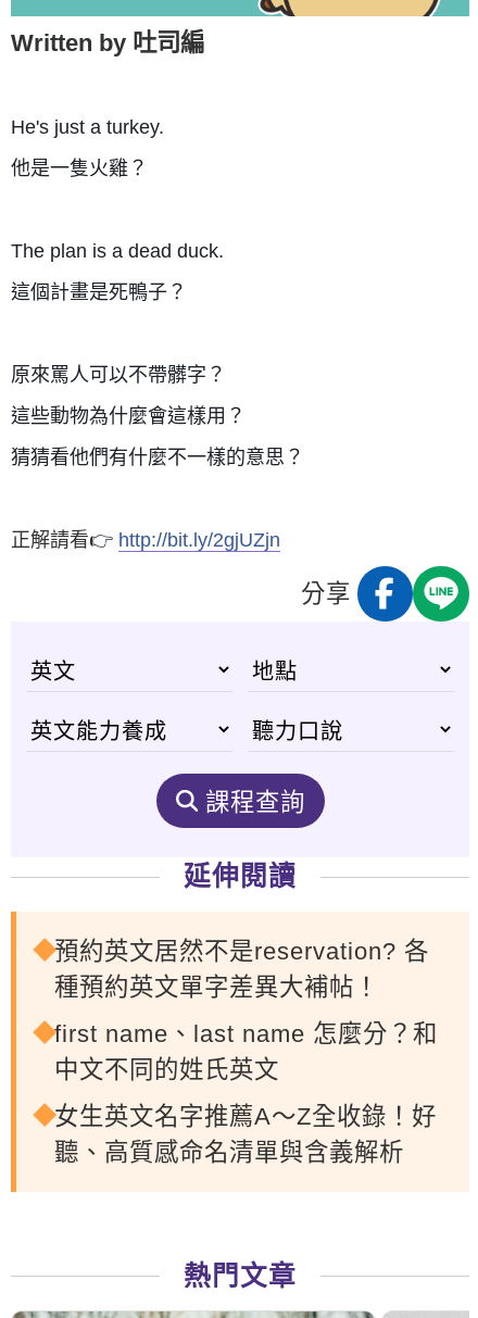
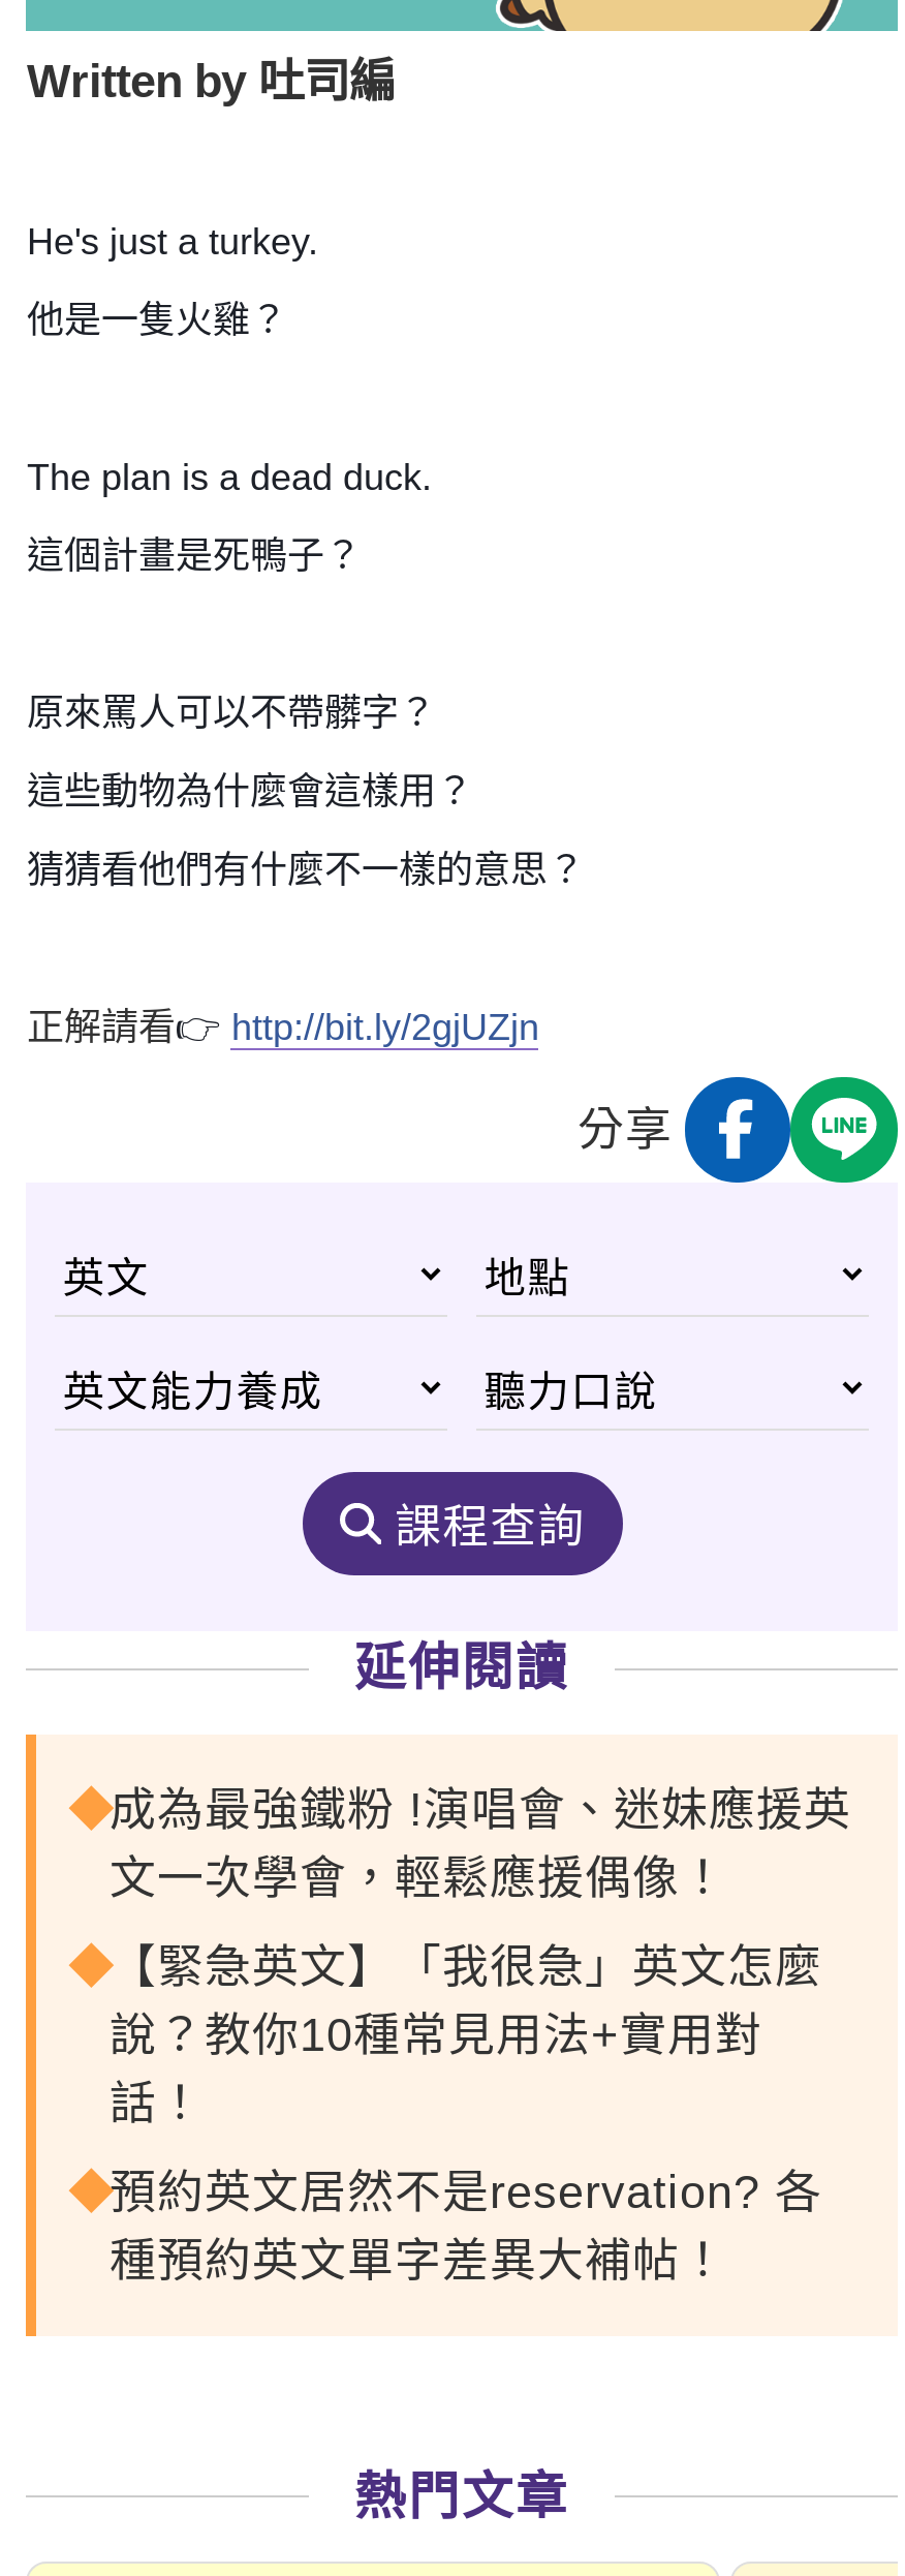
+ 成為最強鐵粉 !演唱會、迷妹應援英
+ 文一次學會，輕鬆應援偶像！
+ 【緊急英文】「我很急」英文怎麼
+ 說？教你10種常見用法+實用對
+ 話！

moved down: 預約英文居然不是reservation? 各 | 種預約英文單字差異大補帖！

- first name、last name 怎麼分？和
- 中文不同的姓氏英文
- 女生英文名字推薦A～Z全收錄！好
- 聽、高質感命名清單與含義解析
